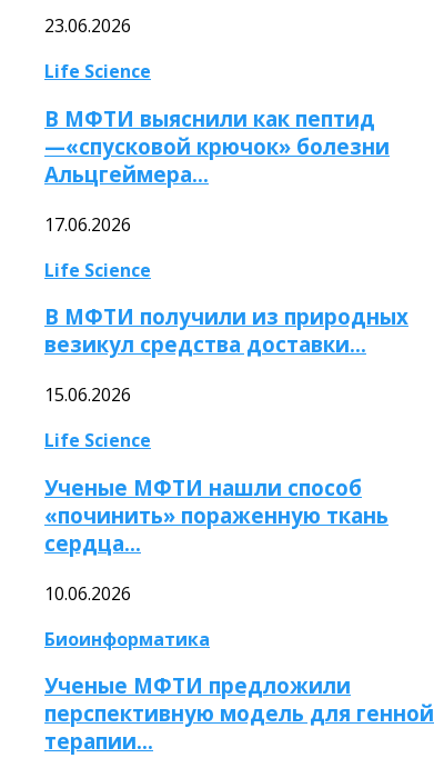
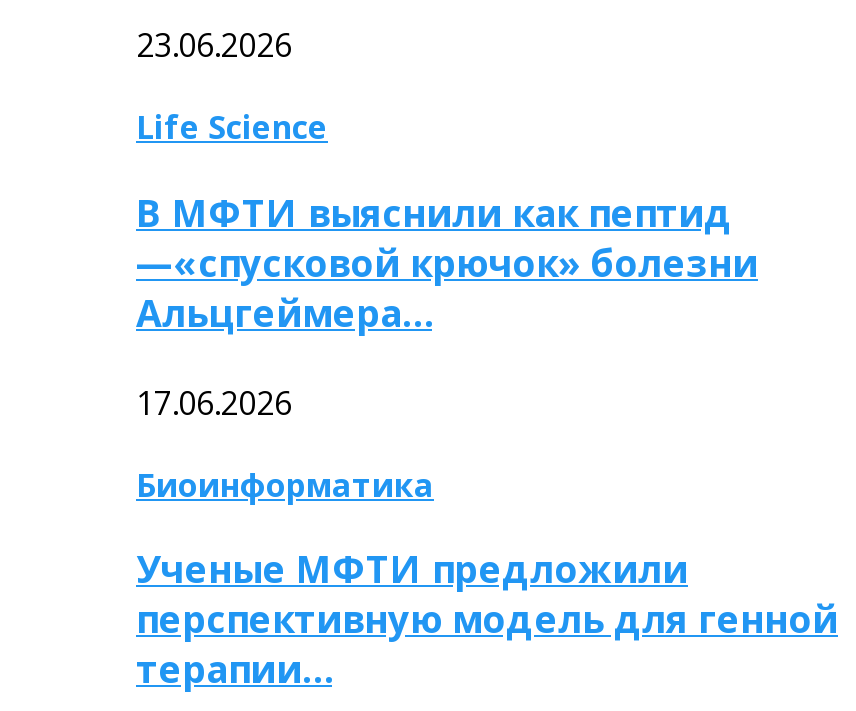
- Life Science
- В МФТИ получили из природных
- везикул средства доставки…
- 15.06.2026
- Life Science
- Ученые МФТИ нашли способ
- «починить» пораженную ткань
- сердца…
- 10.06.2026
